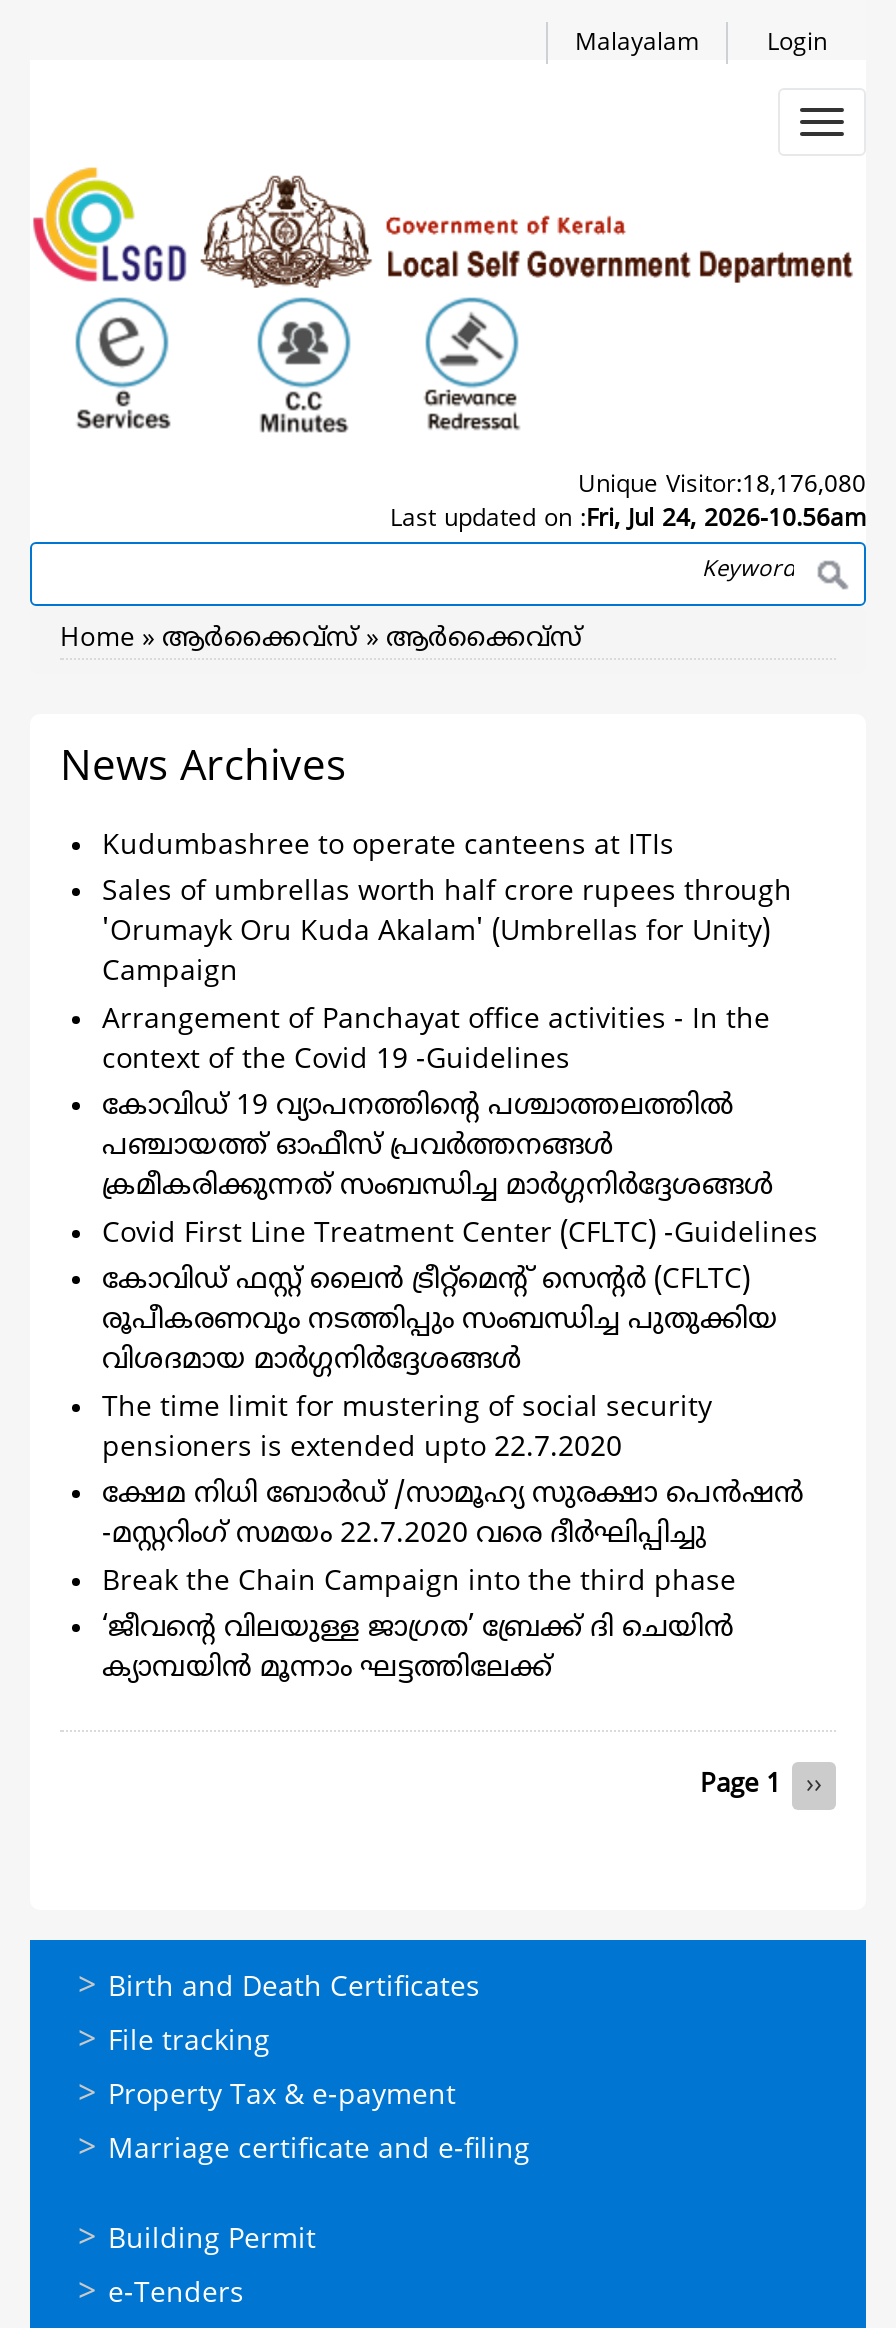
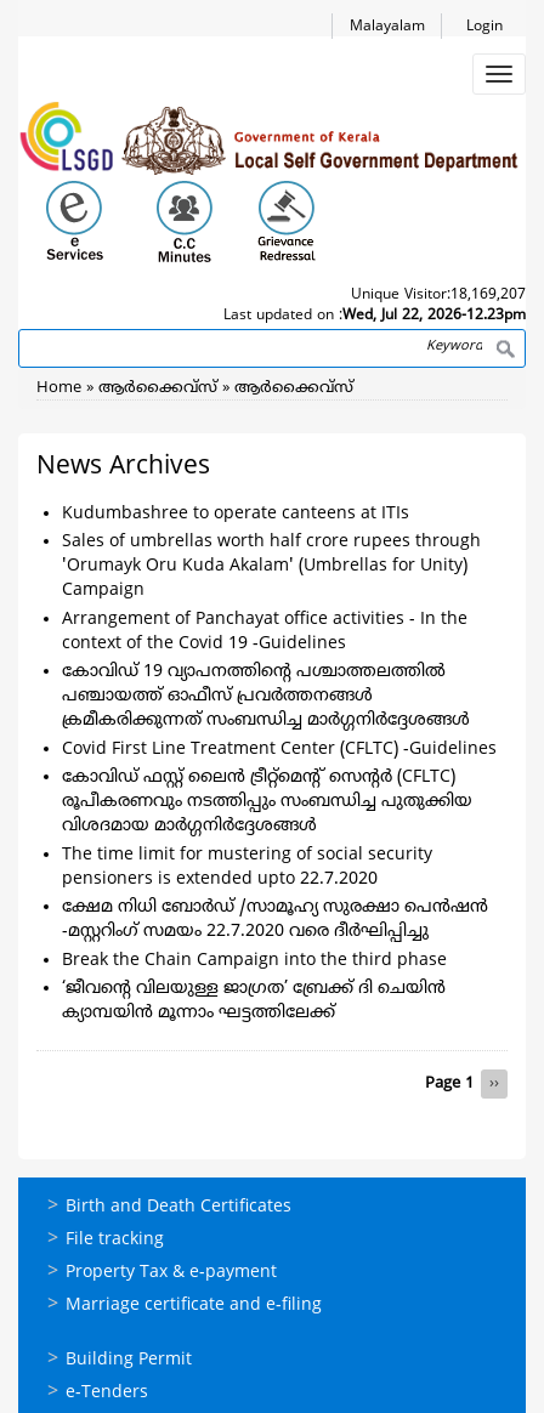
- Unique Visitor:18,176,080
+ Unique Visitor:18,169,207

- Last updated on : Fri, Jul 24, 2026-10.56am
+ Last updated on : Wed, Jul 22, 2026-12.23pm
